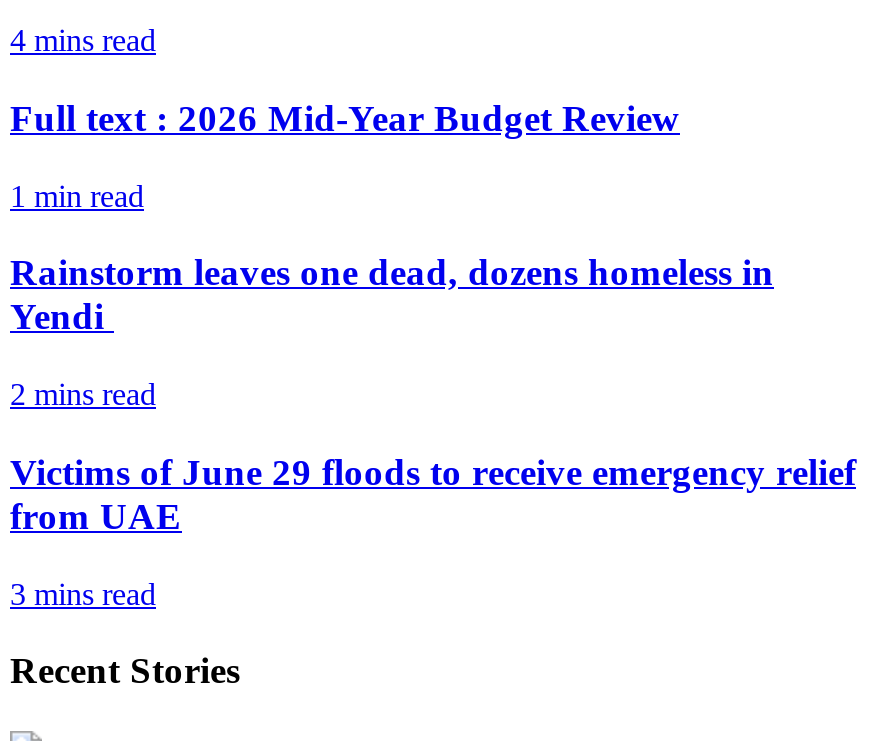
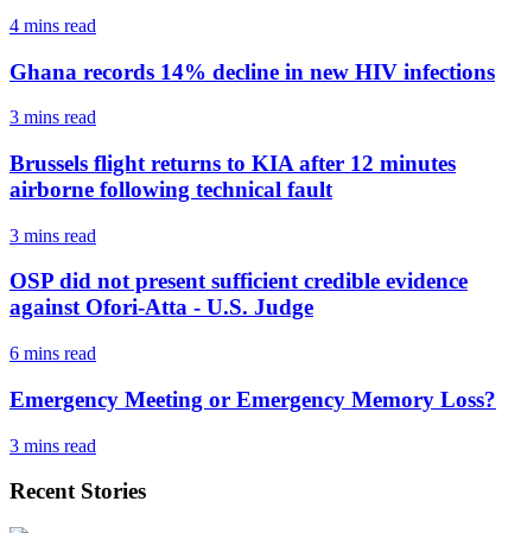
- Full text : 2026 Mid-Year Budget Review
- 1 min read
- Rainstorm leaves one dead, dozens homeless in
- Yendi
- 2 mins read
- Victims of June 29 floods to receive emergency relief
- from UAE
+ Ghana records 14% decline in new HIV infections
+ 3 mins read
+ Brussels flight returns to KIA after 12 minutes
+ airborne following technical fault
+ 3 mins read
+ OSP did not present sufficient credible evidence
+ against Ofori-Atta - U.S. Judge
+ 6 mins read
+ Emergency Meeting or Emergency Memory Loss?
